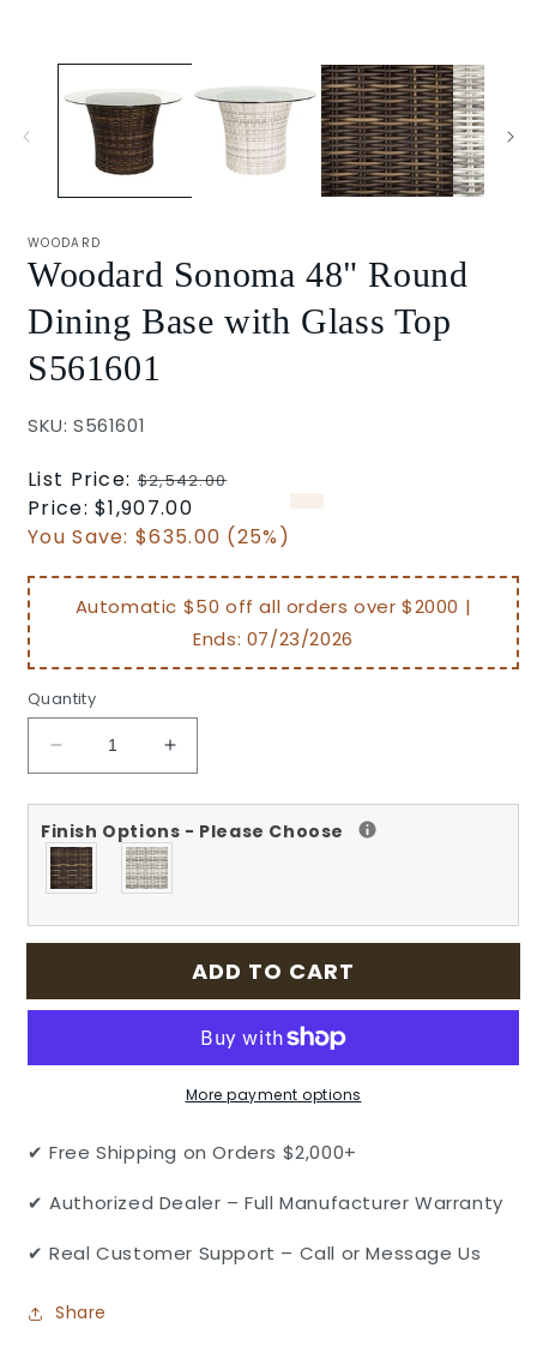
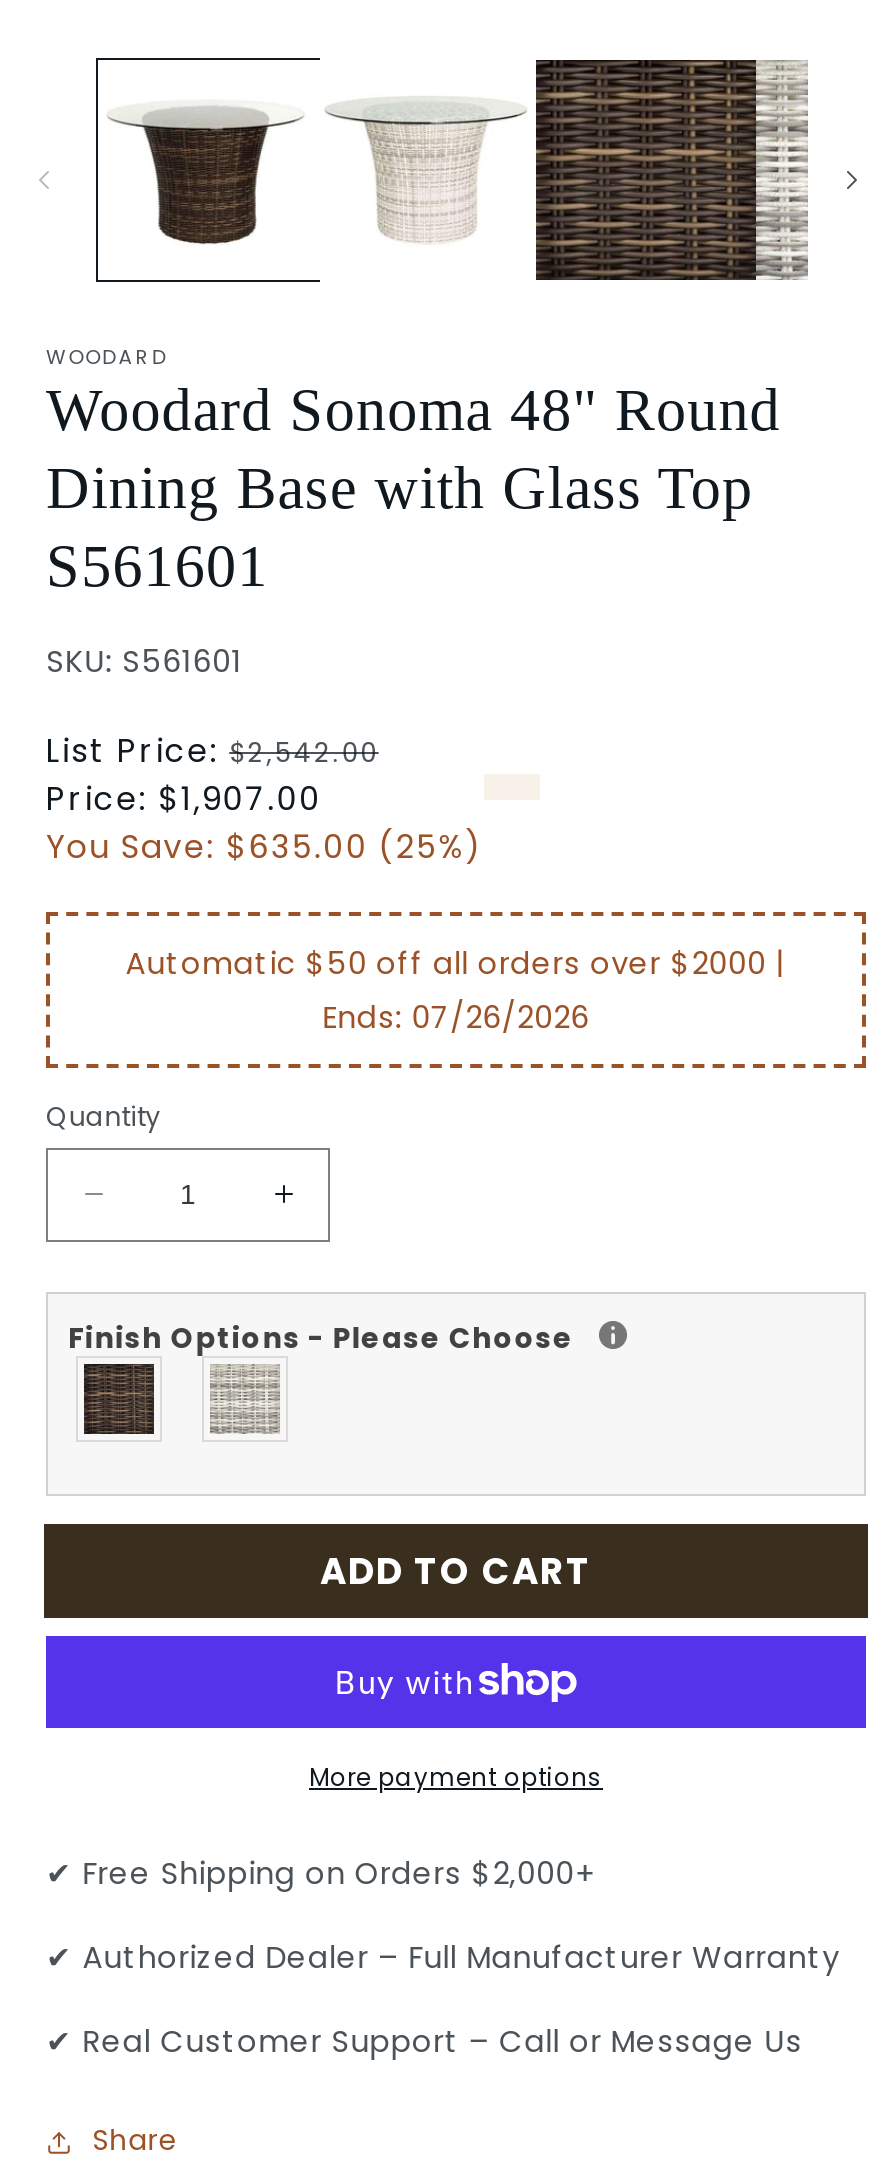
- Ends: 07/23/2026
+ Ends: 07/26/2026
